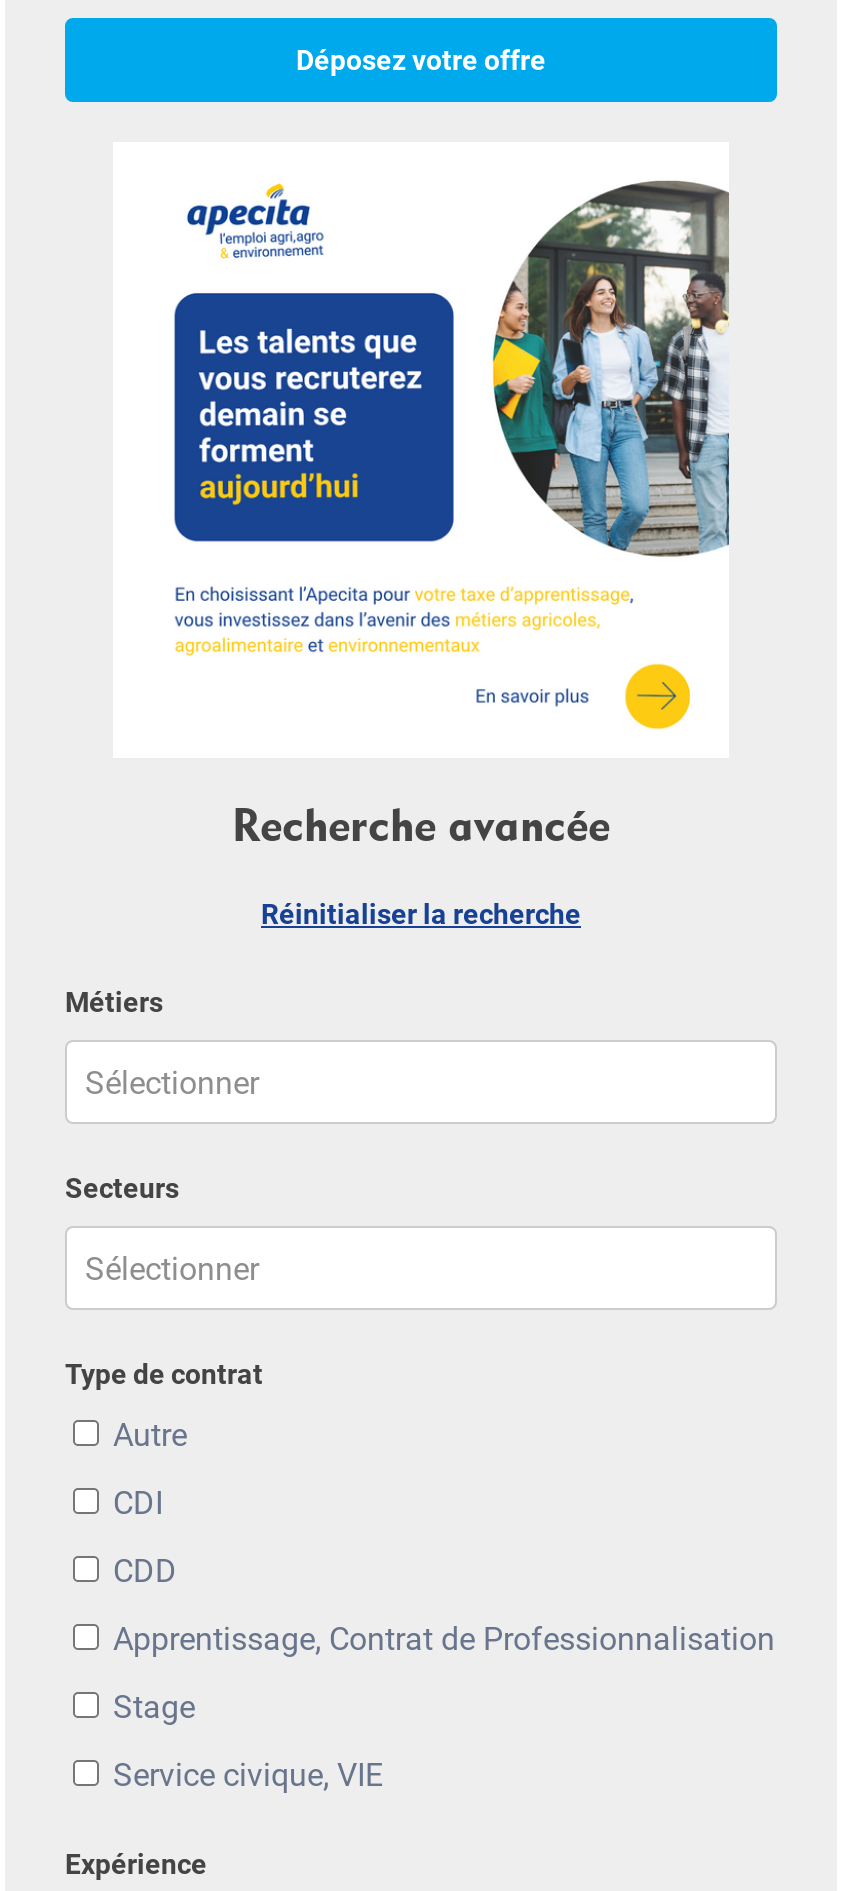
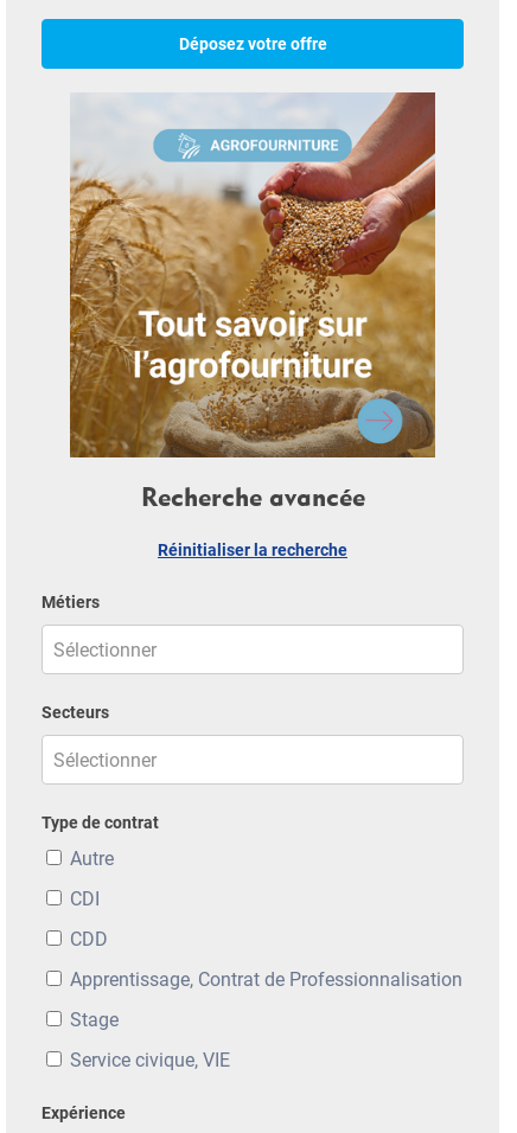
- [image]
+ [image]
